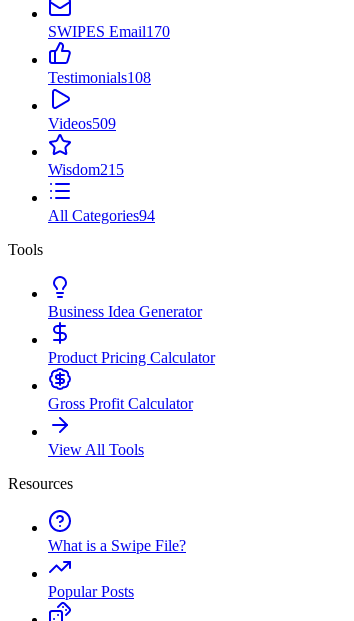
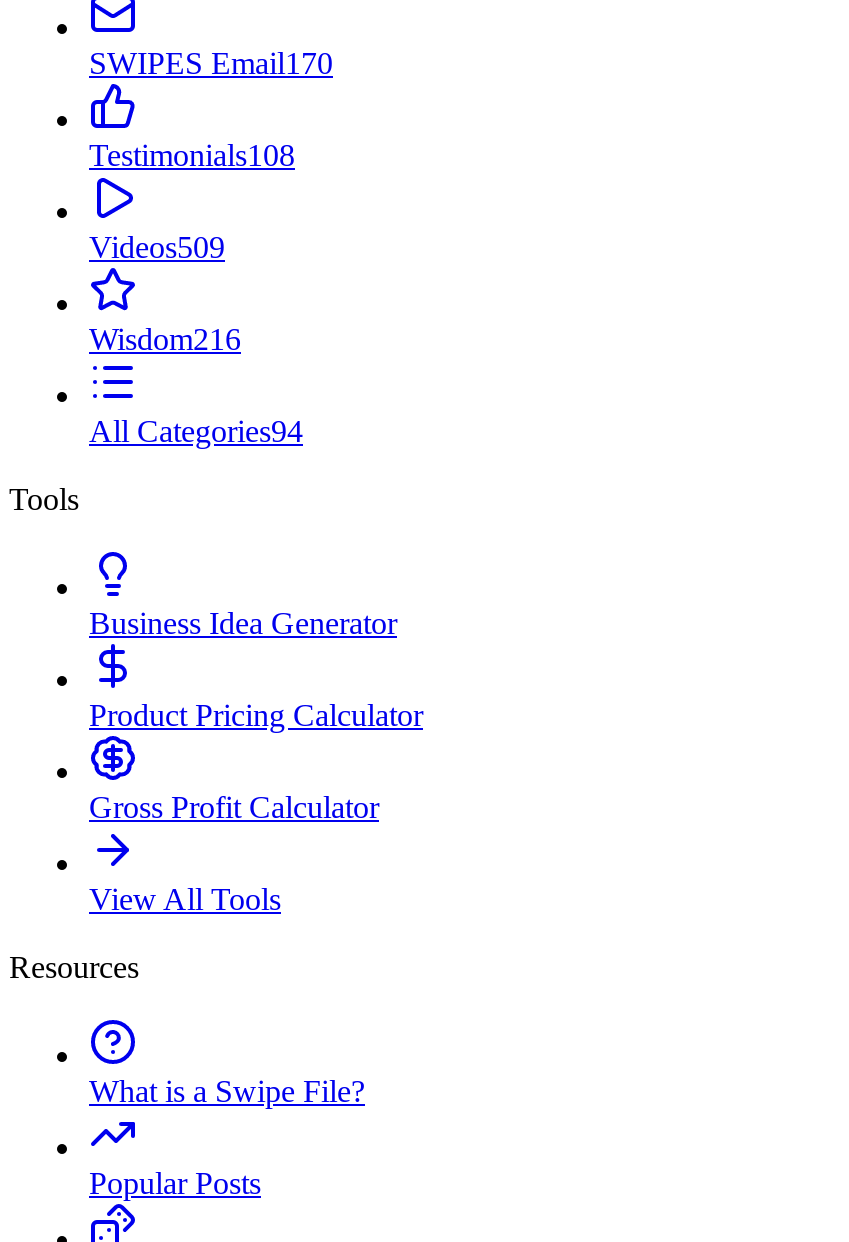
- Wisdom215
+ Wisdom216
